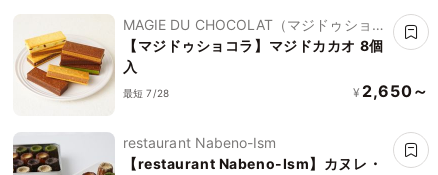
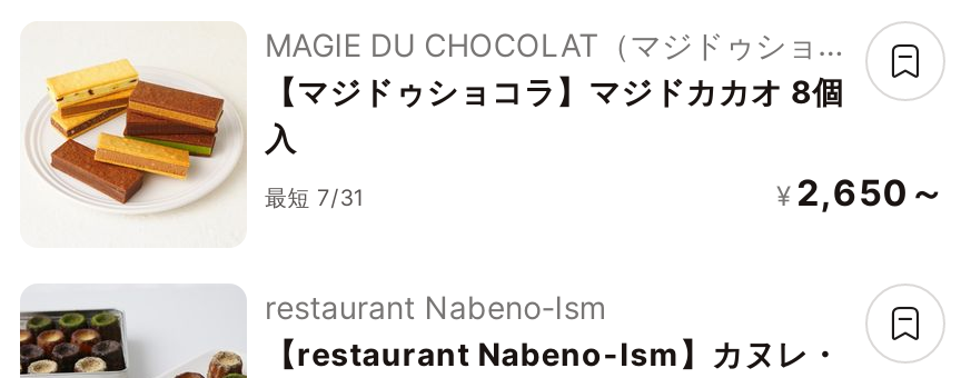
- 最短 7/28
+ 最短 7/31
